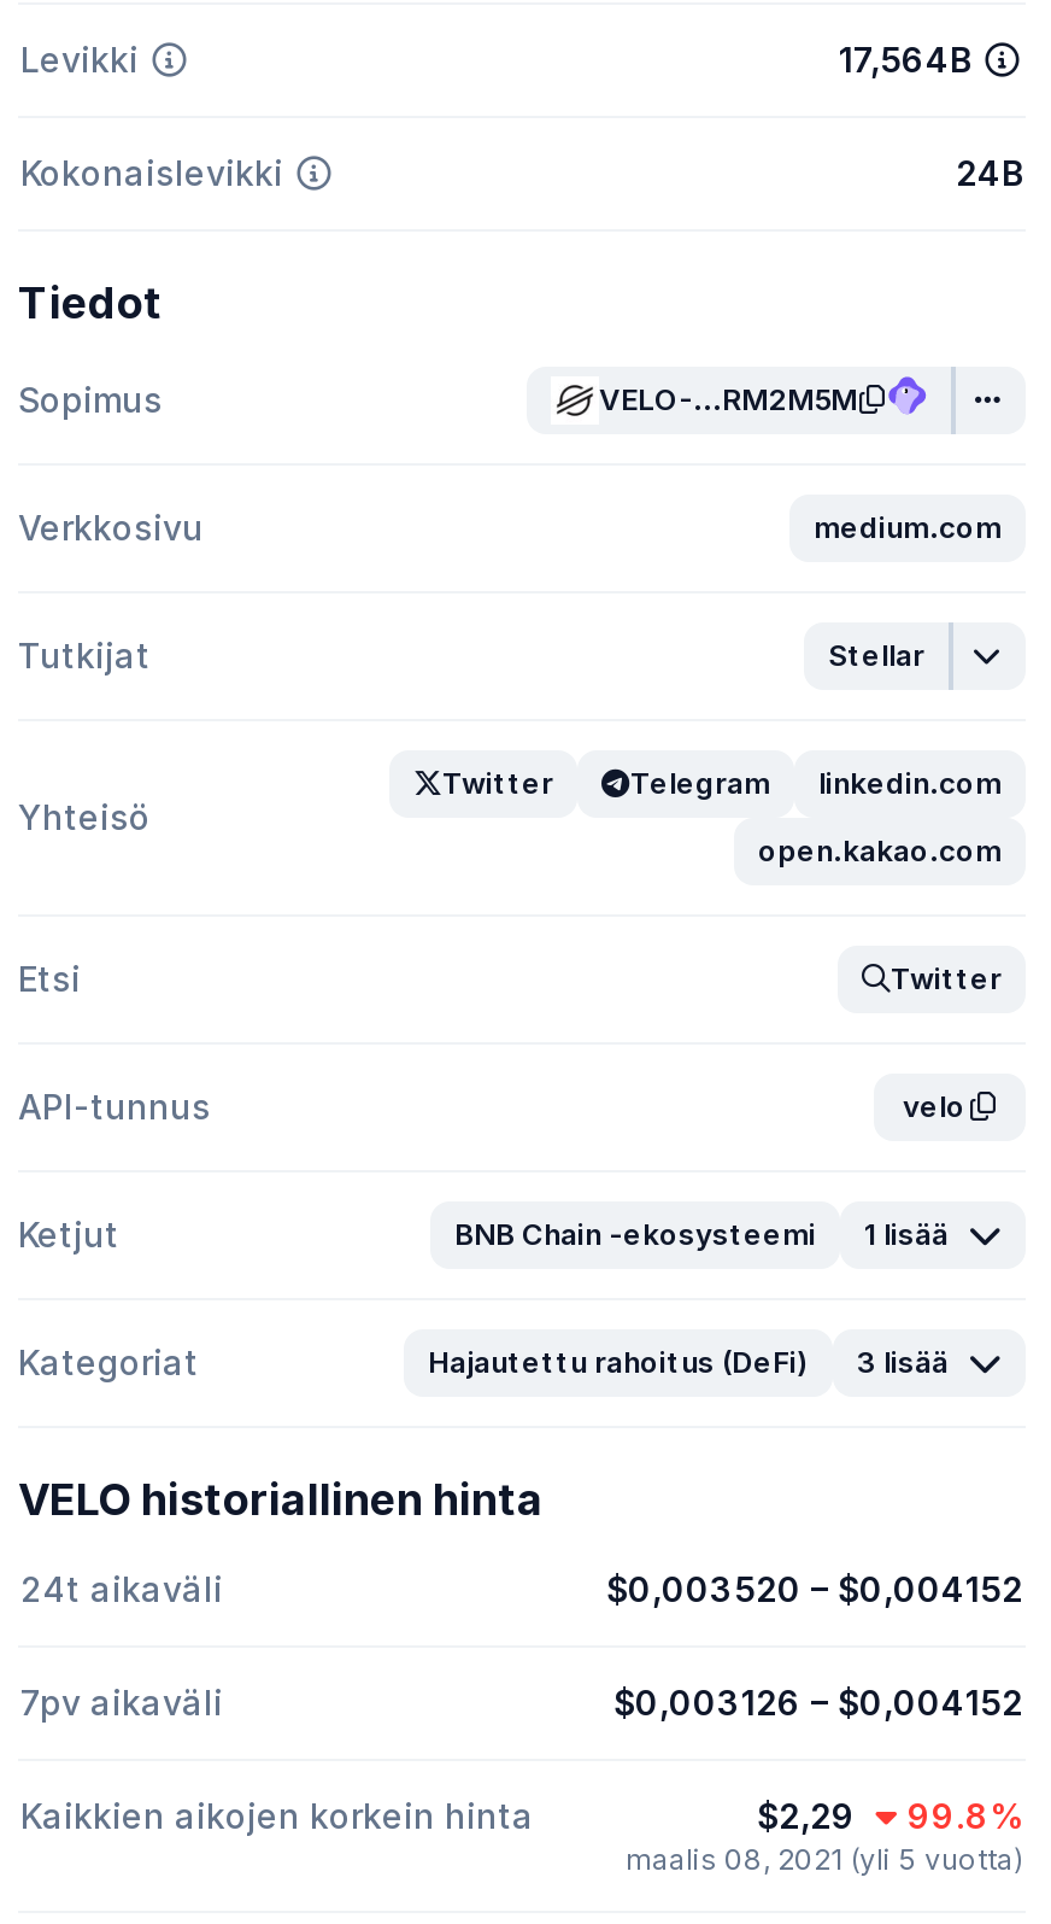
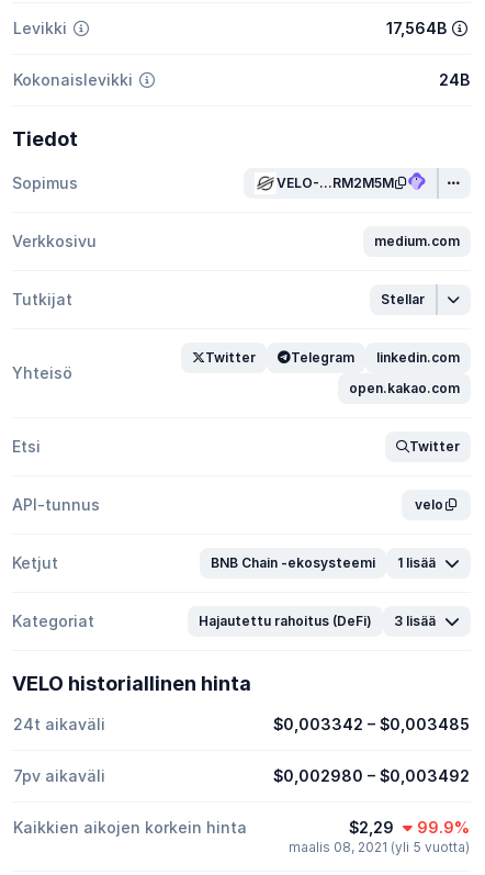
- $0,003520 – $0,004152
+ $0,003342 – $0,003485

- $0,003126 – $0,004152
+ $0,002980 – $0,003492

- $2,29 99.8%
+ $2,29 99.9%
